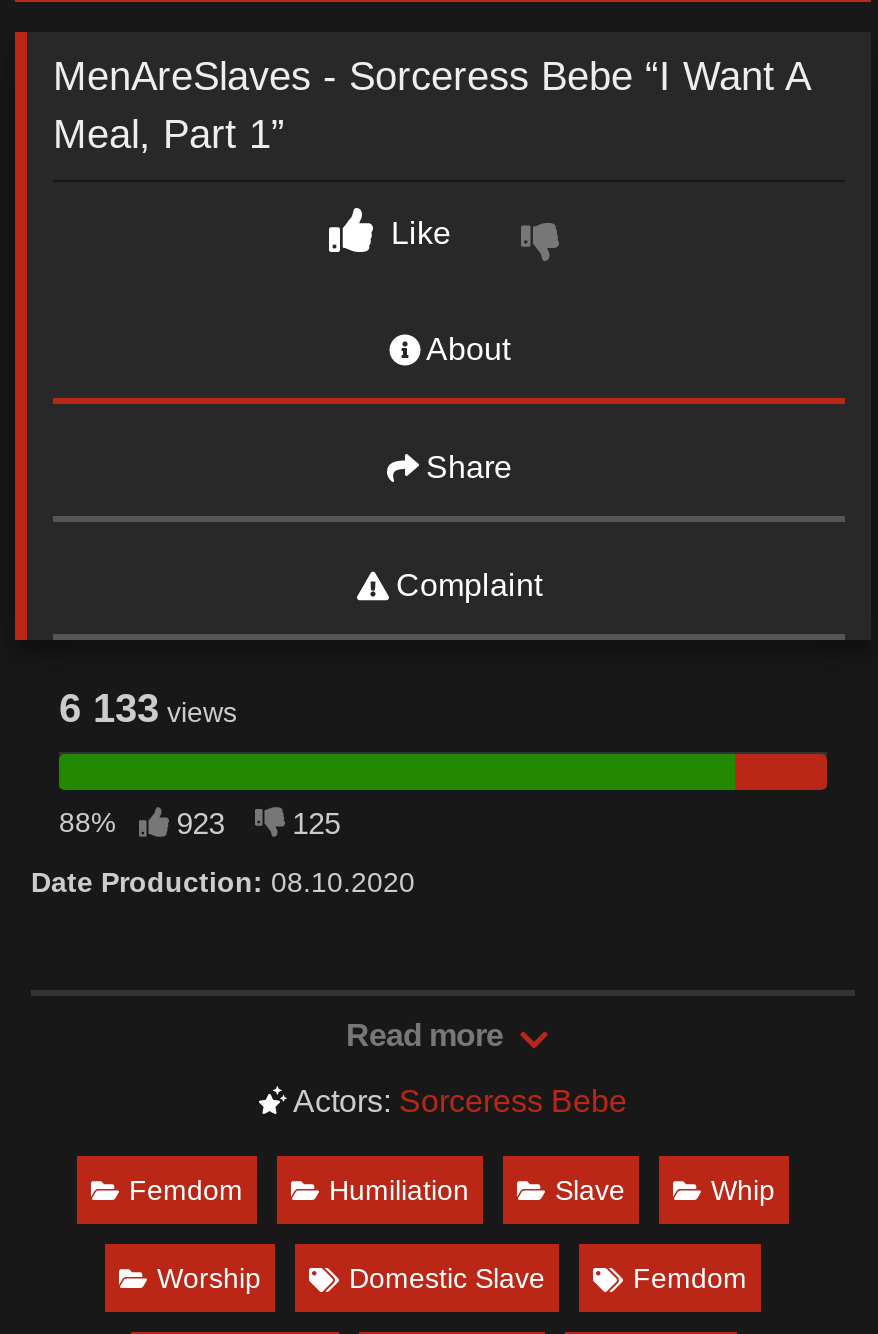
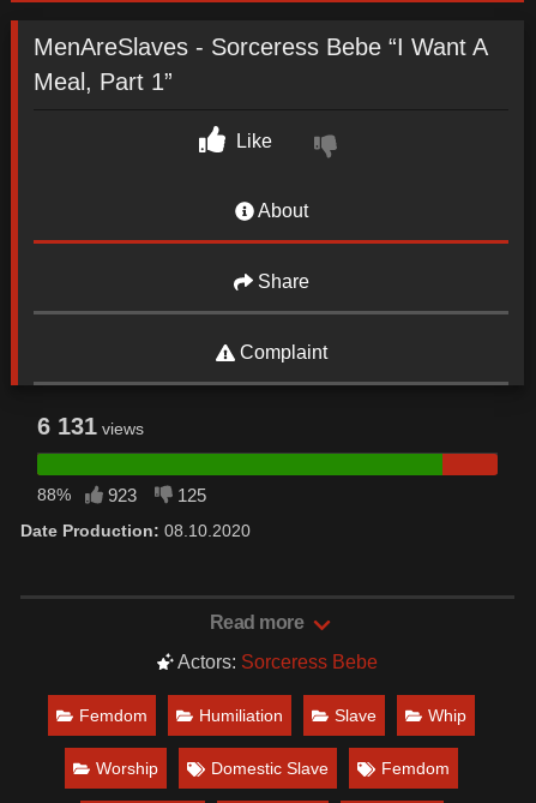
- 6 133 views
+ 6 131 views
